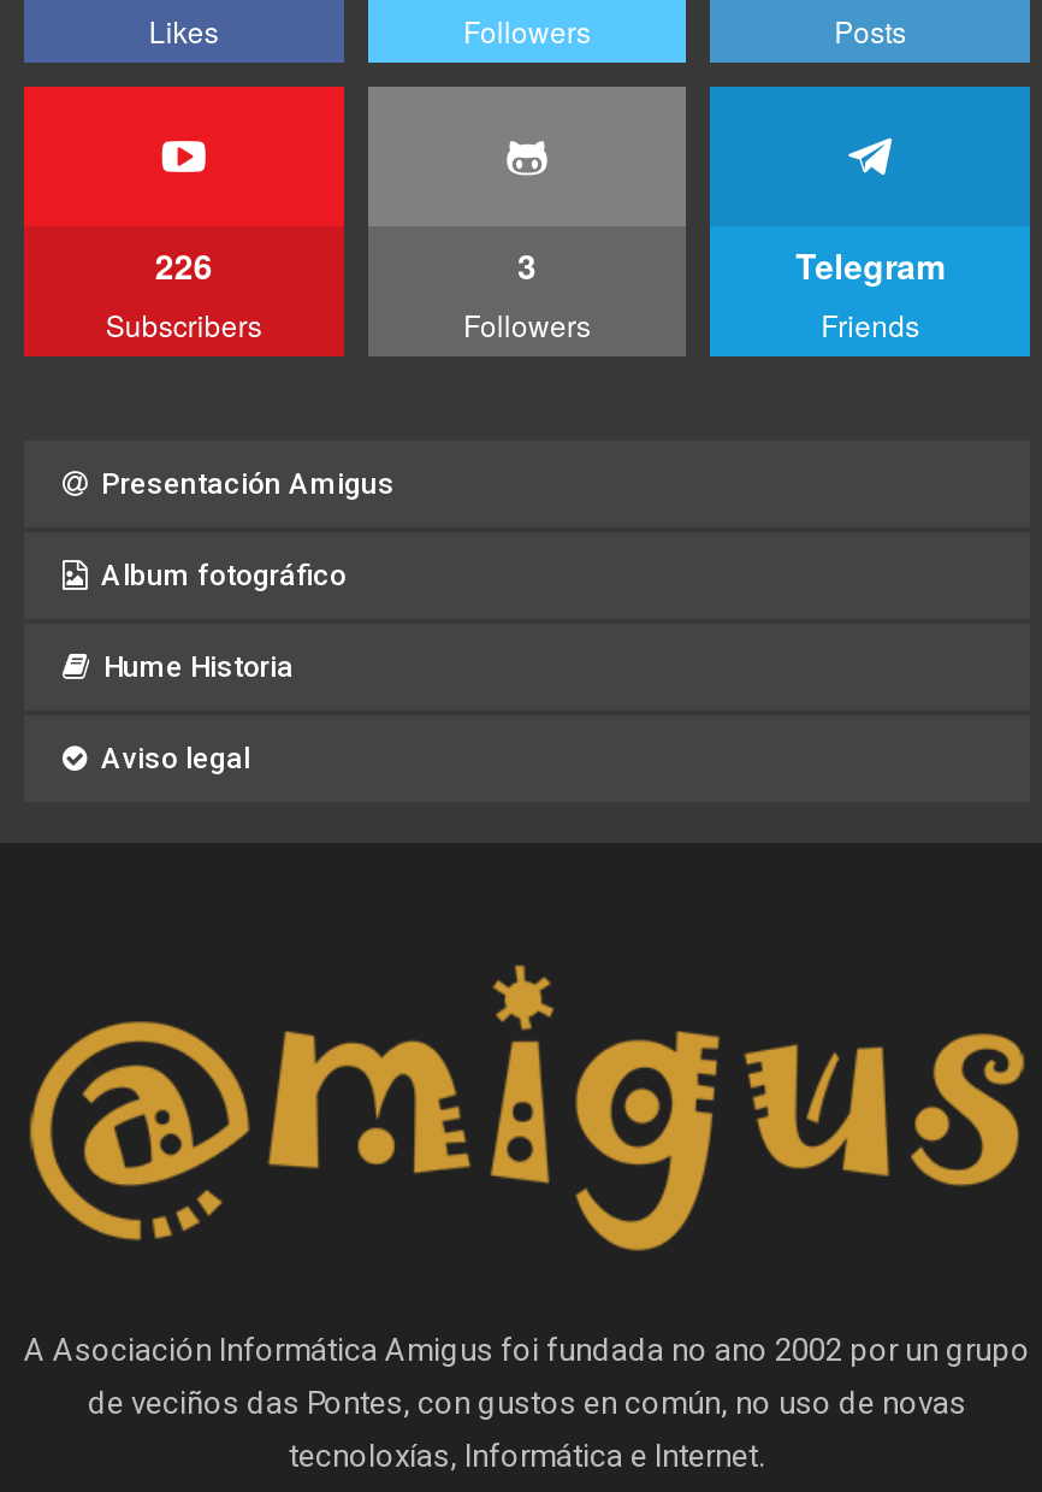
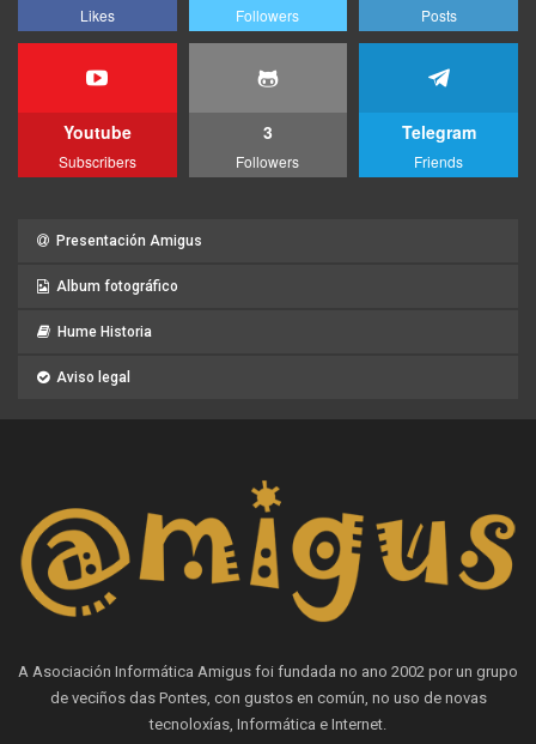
- 226
+ Youtube
